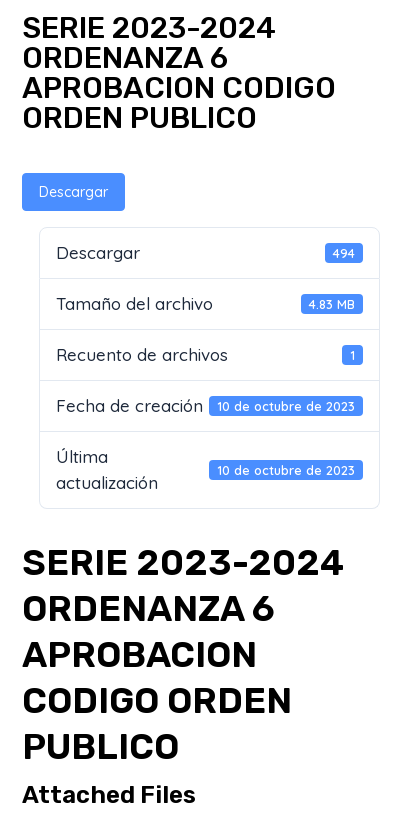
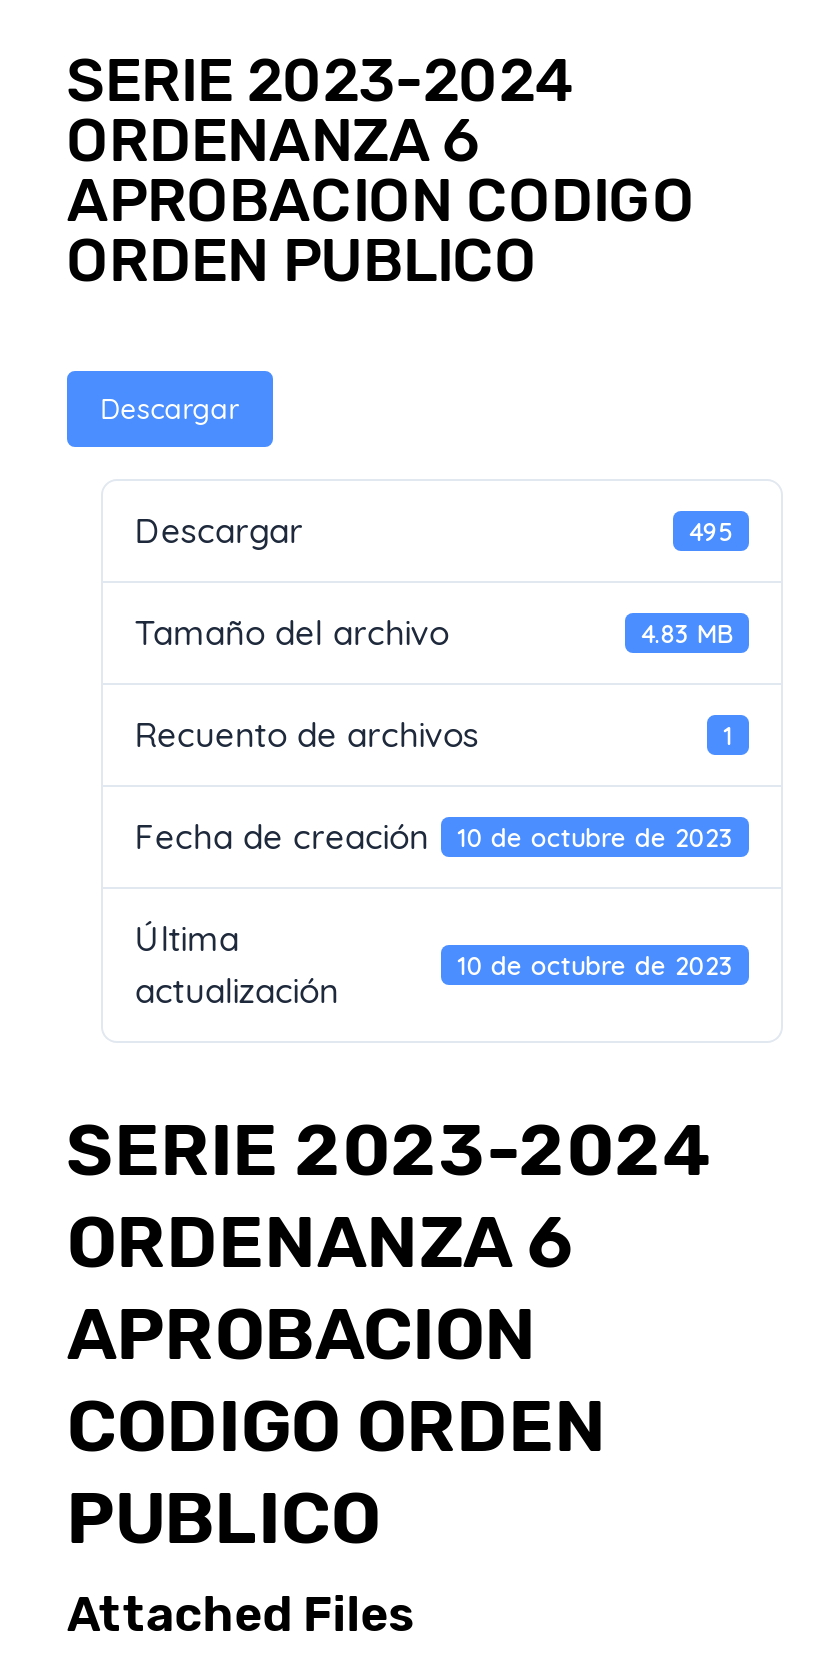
- 494
+ 495
